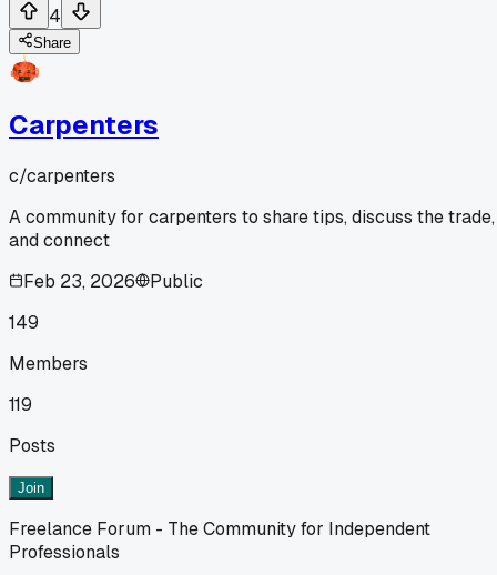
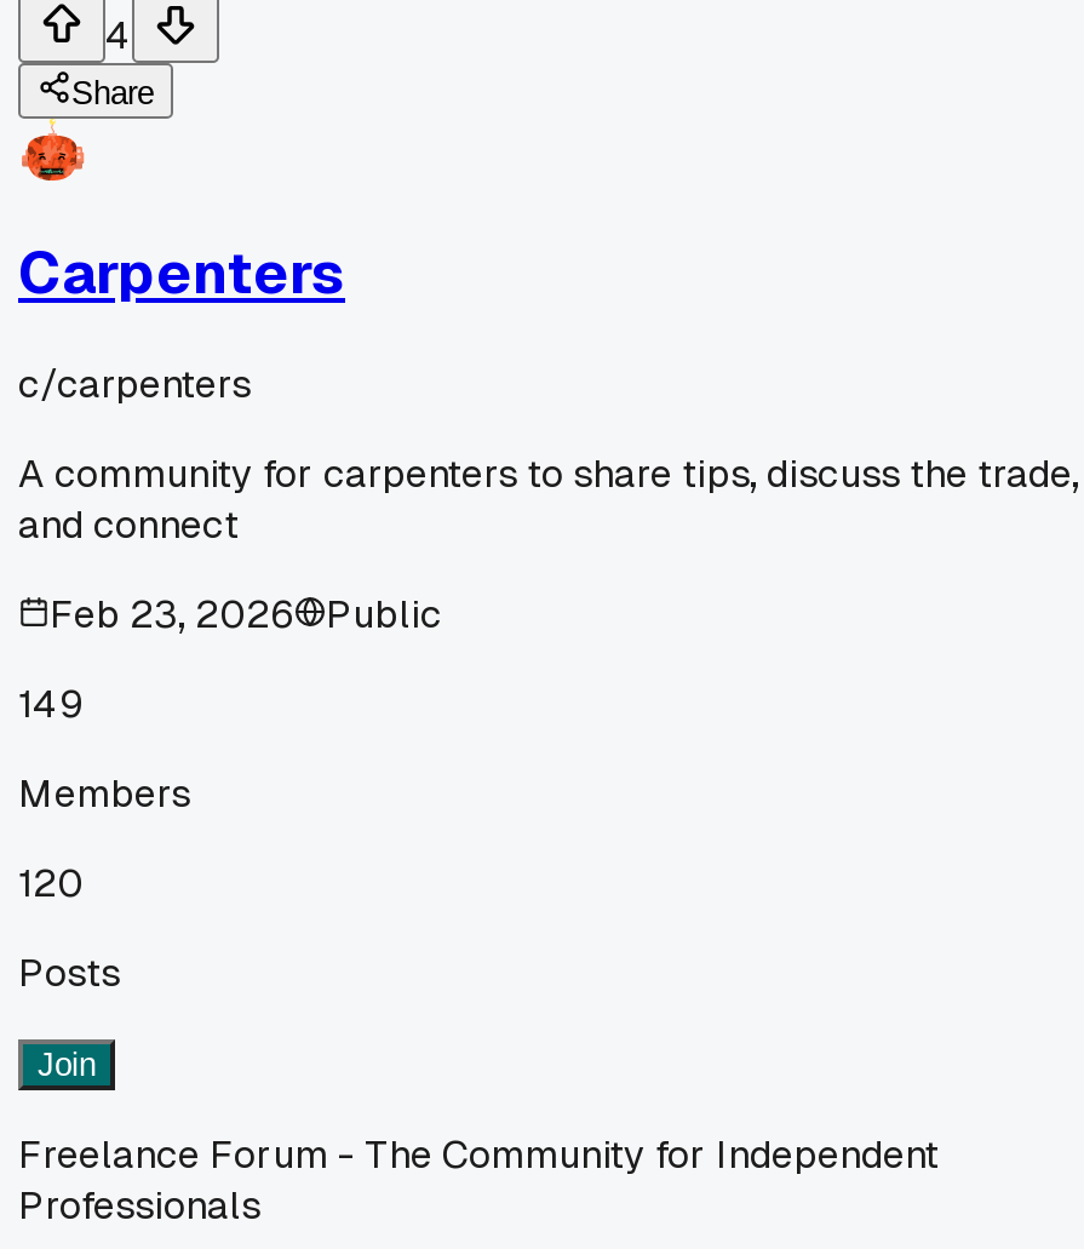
- 119
+ 120
